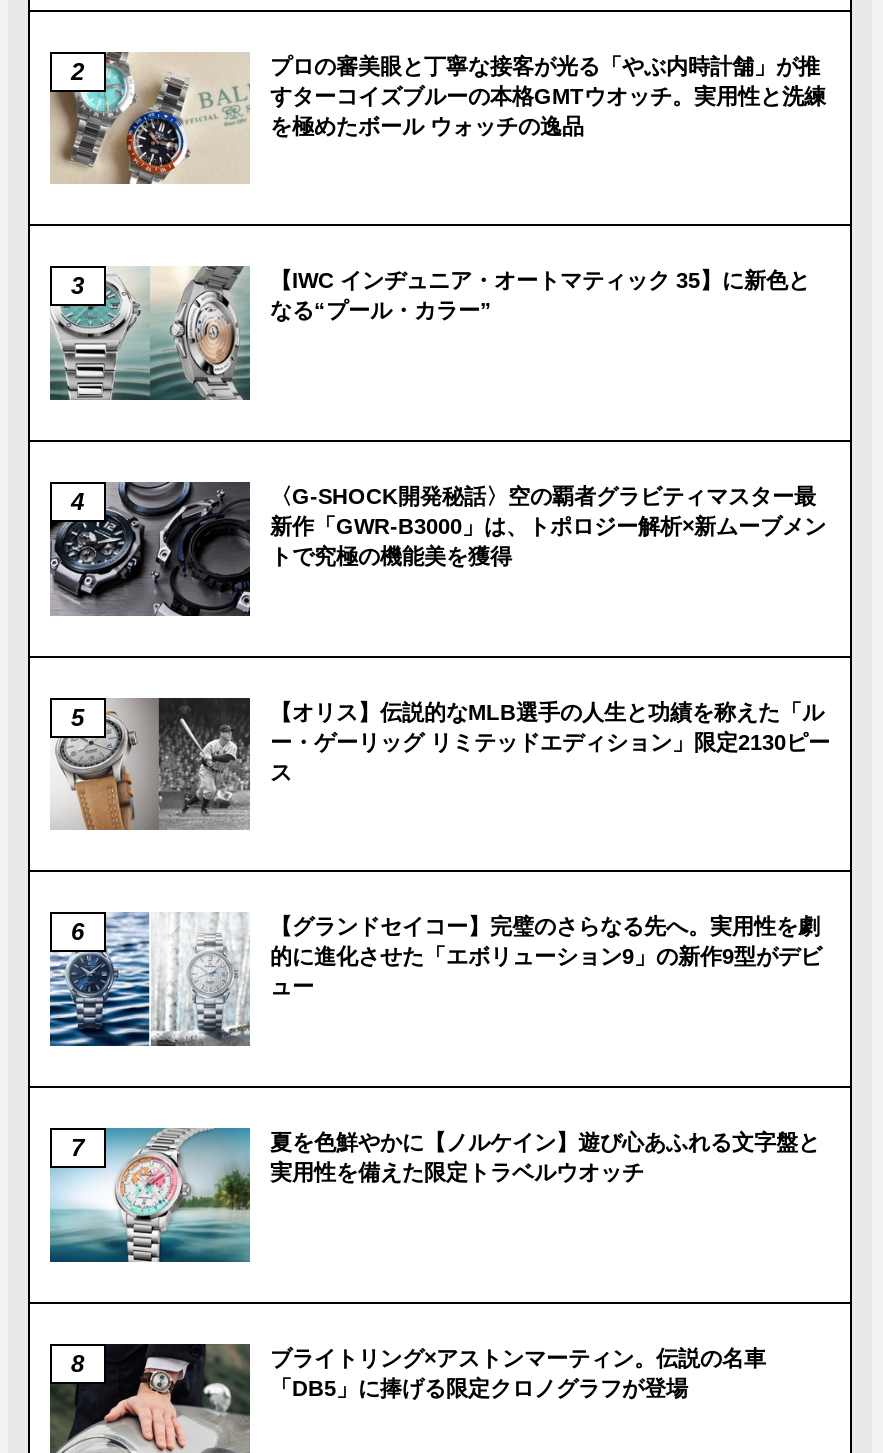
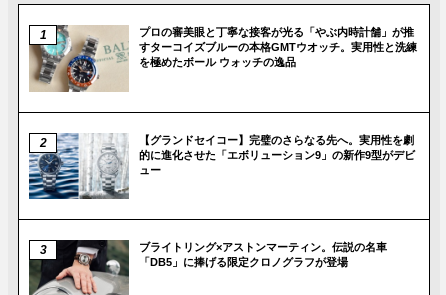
- [image]
- 【IWC インヂュニア・オートマティック 35】に新色と
- なる“プール・カラー”

- [image]
- 〈G-SHOCK開発秘話〉空の覇者グラビティマスター最
- 新作「GWR-B3000」は、トポロジー解析×新ムーブメン
- トで究極の機能美を獲得

- [image]
- 【オリス】伝説的なMLB選手の人生と功績を称えた「ル
- ー・ゲーリッグ リミテッドエディション」限定2130ピー
- ス

- [image]
- 夏を色鮮やかに【ノルケイン】遊び心あふれる文字盤と
- 実用性を備えた限定トラベルウオッチ
